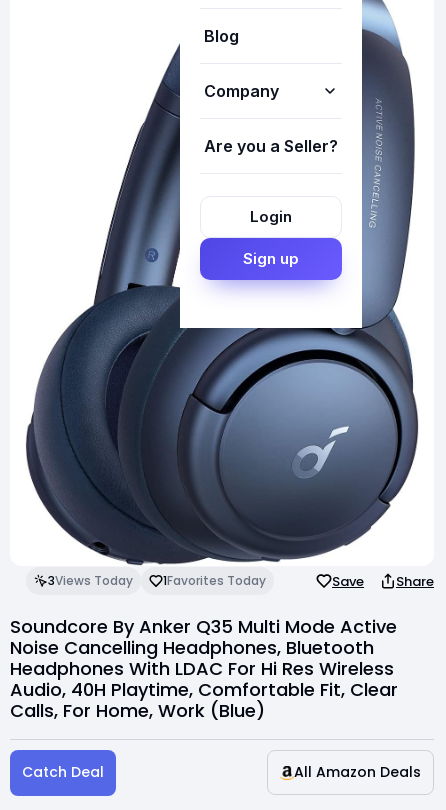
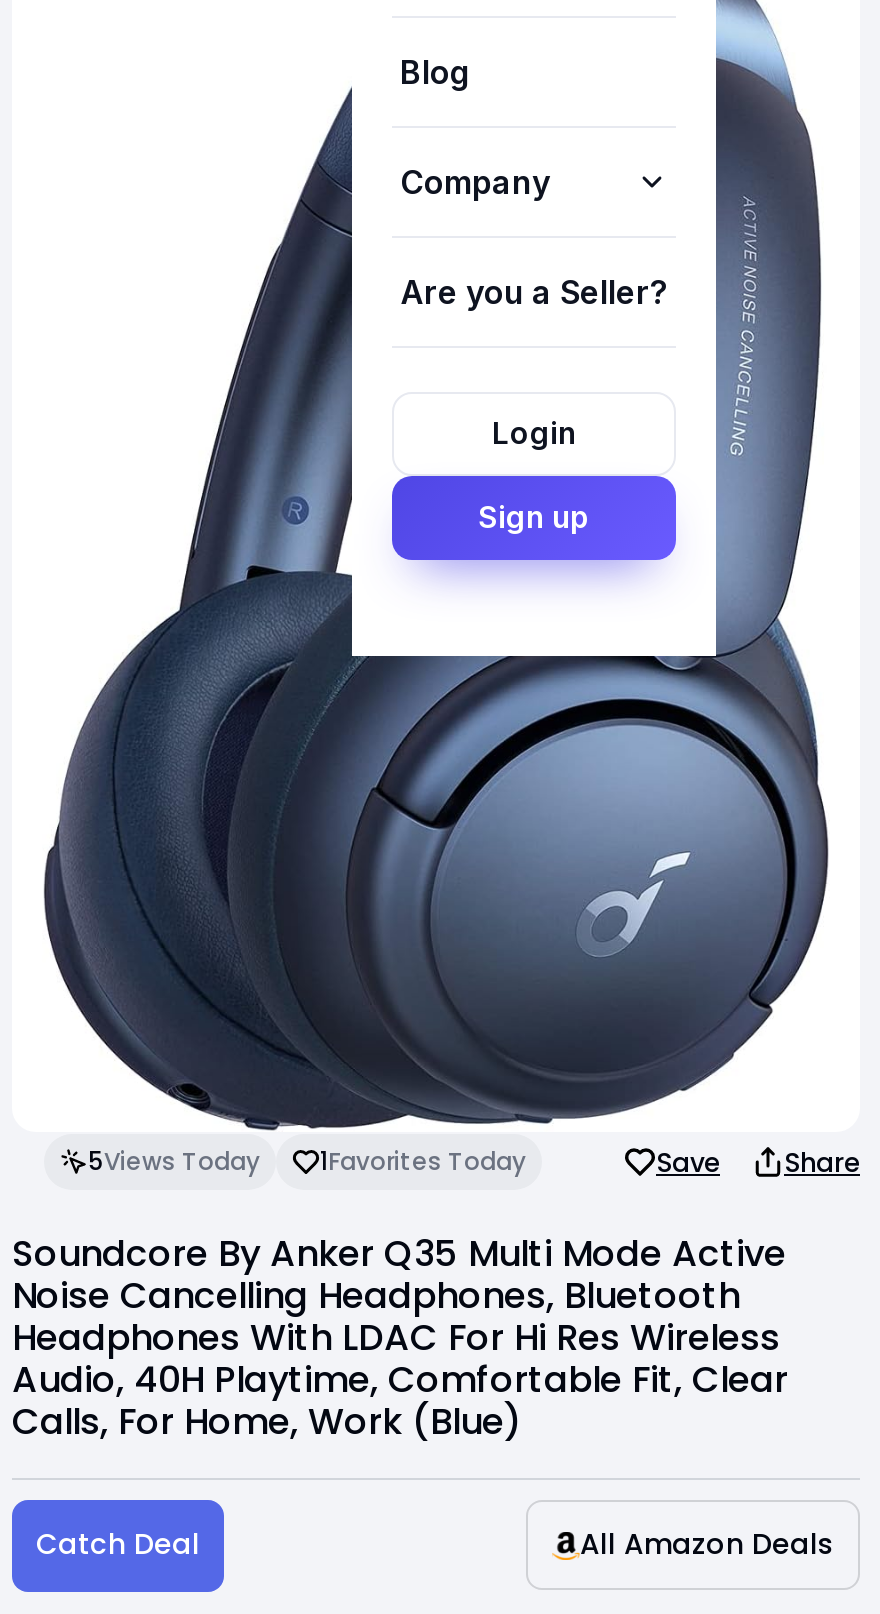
- 3Views Today
+ 5Views Today
